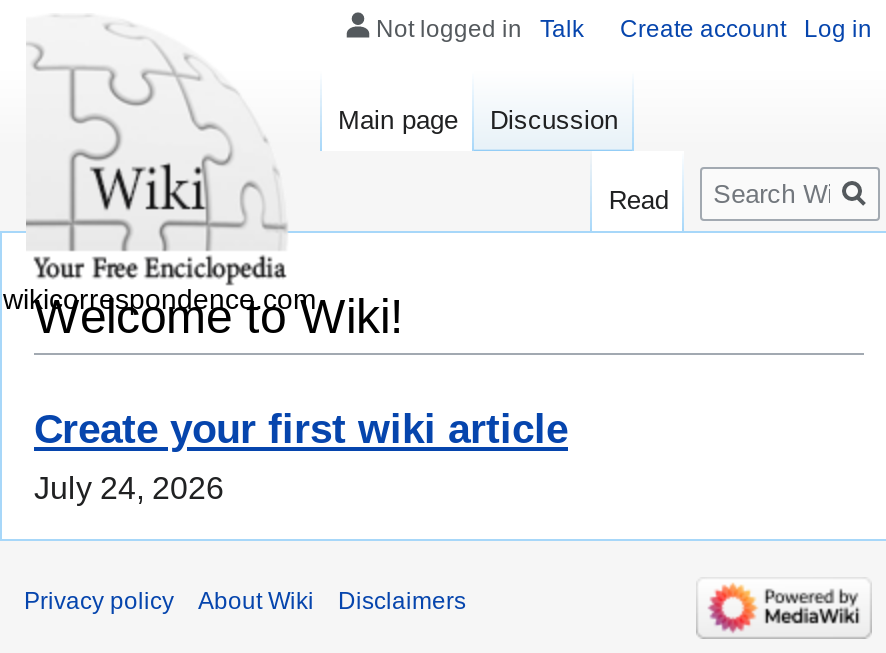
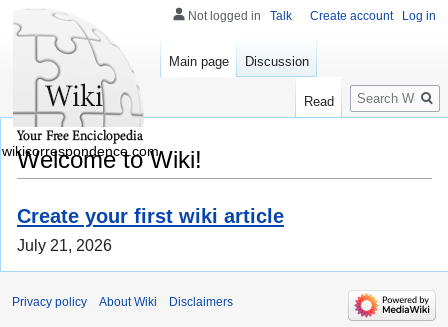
- July 24, 2026
+ July 21, 2026
